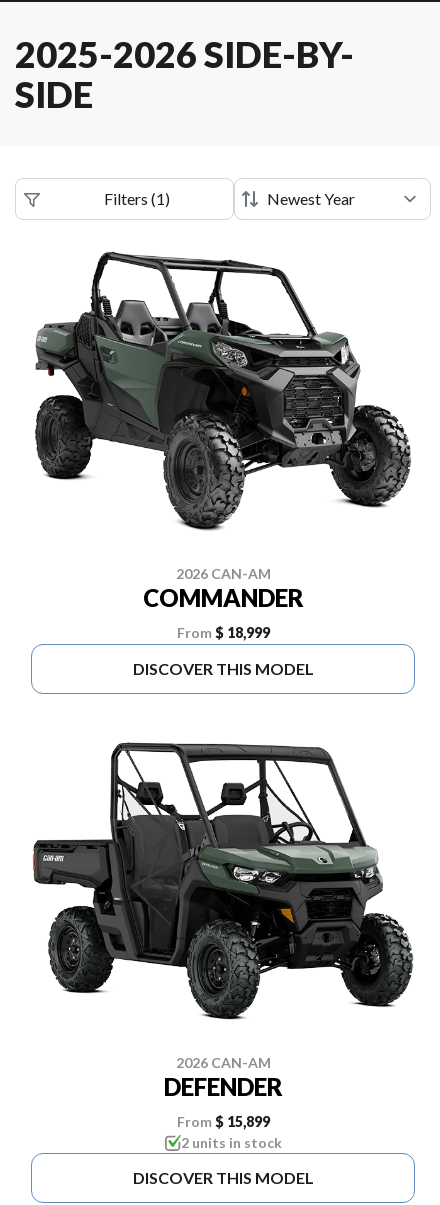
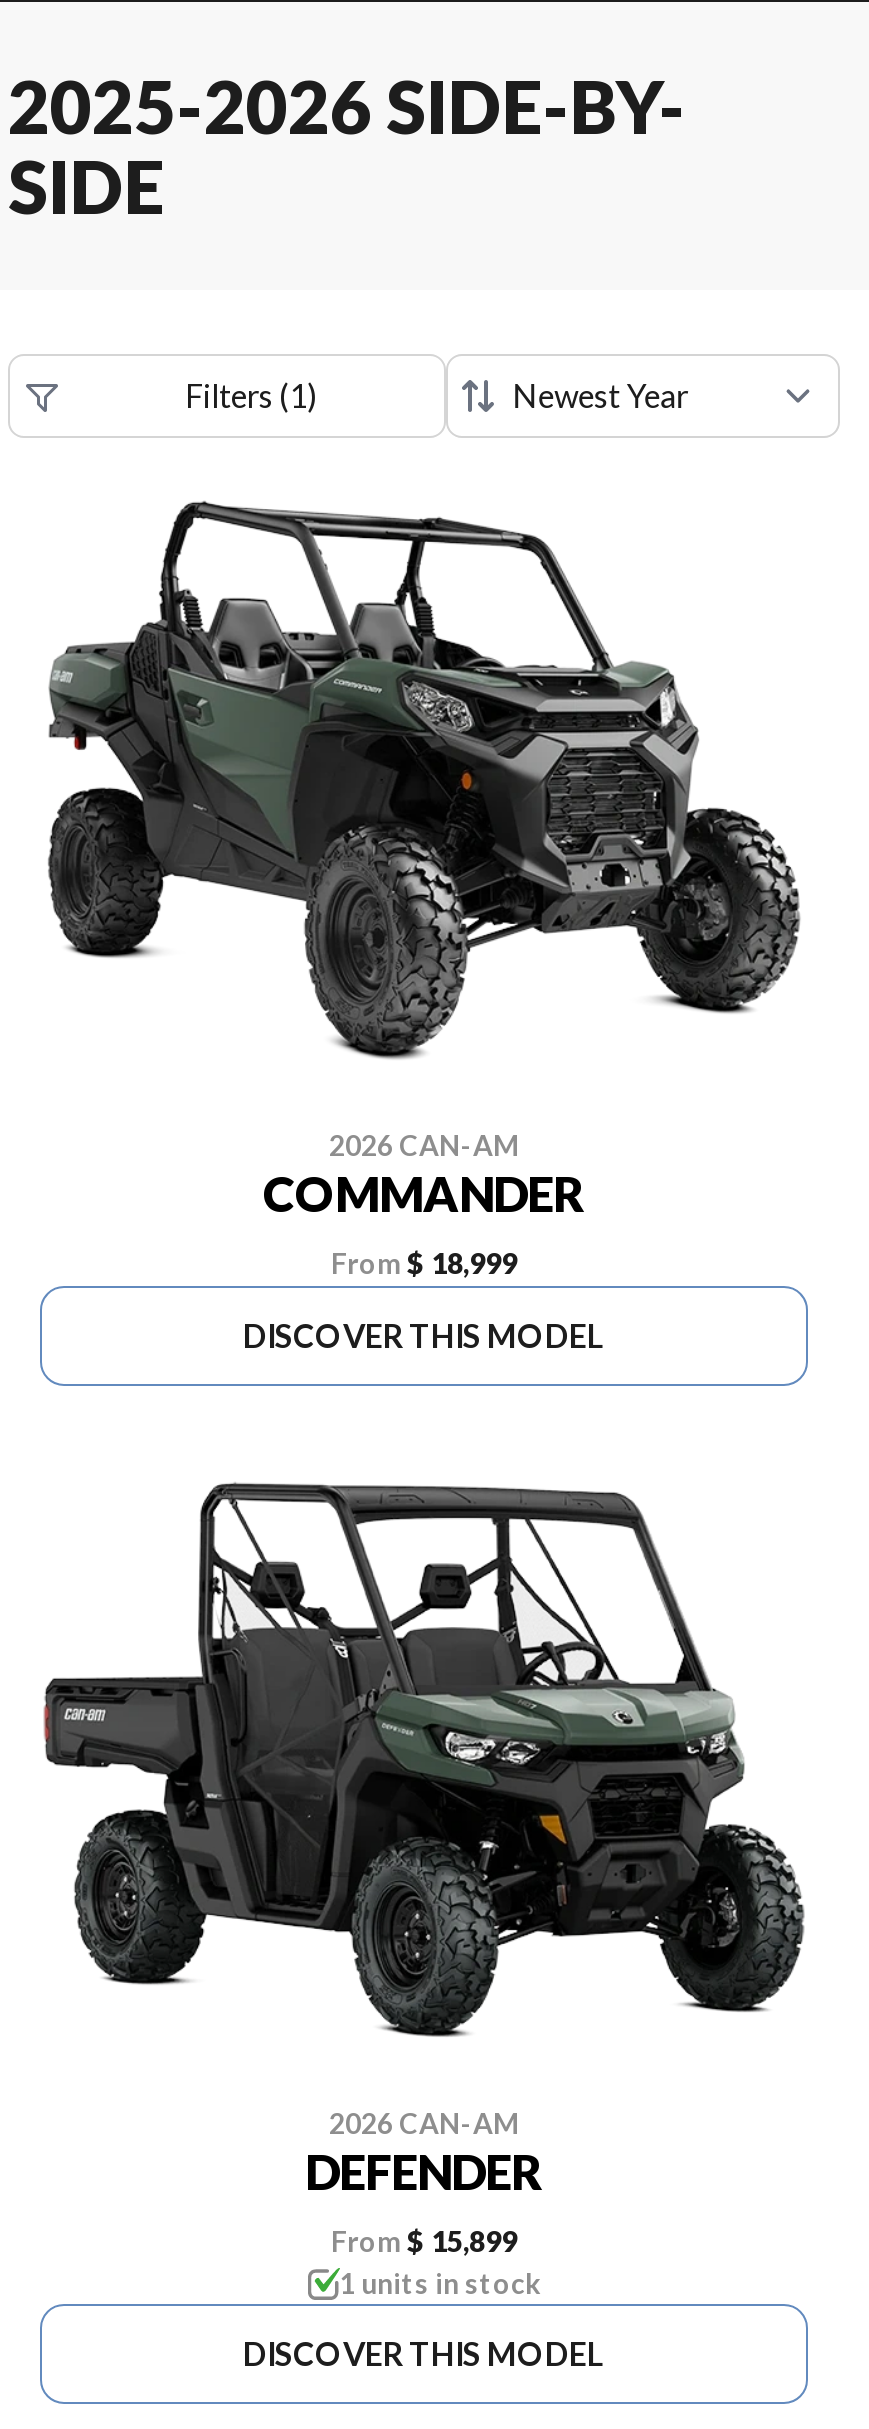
- 2 units in stock
+ 1 units in stock
